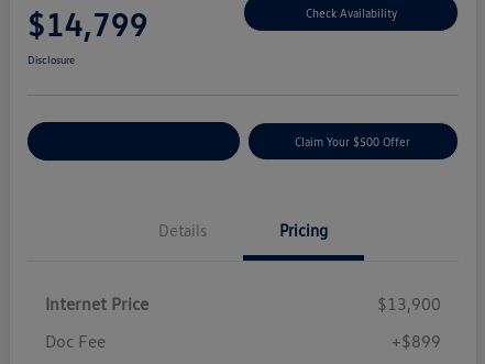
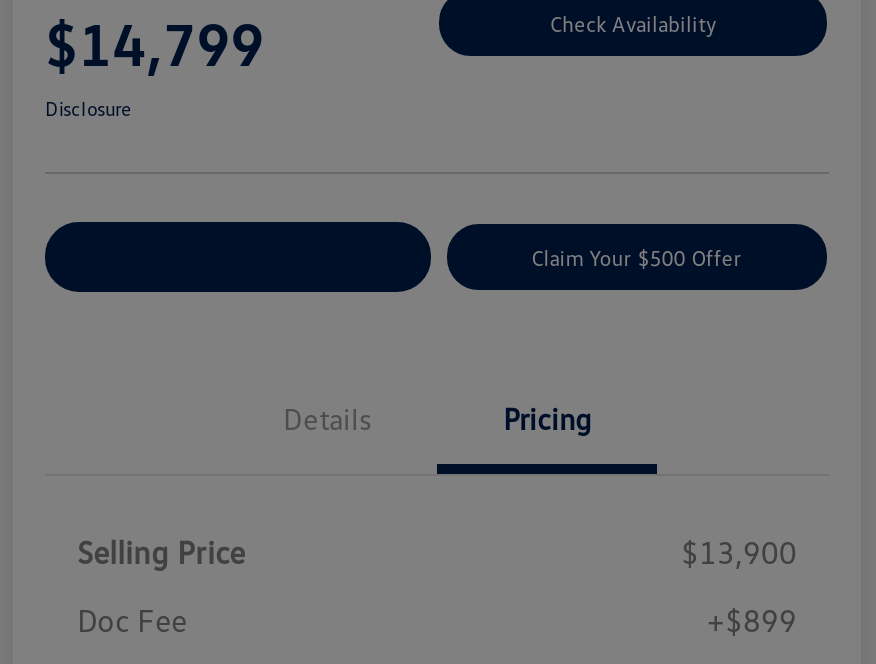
- Internet Price
+ Selling Price
